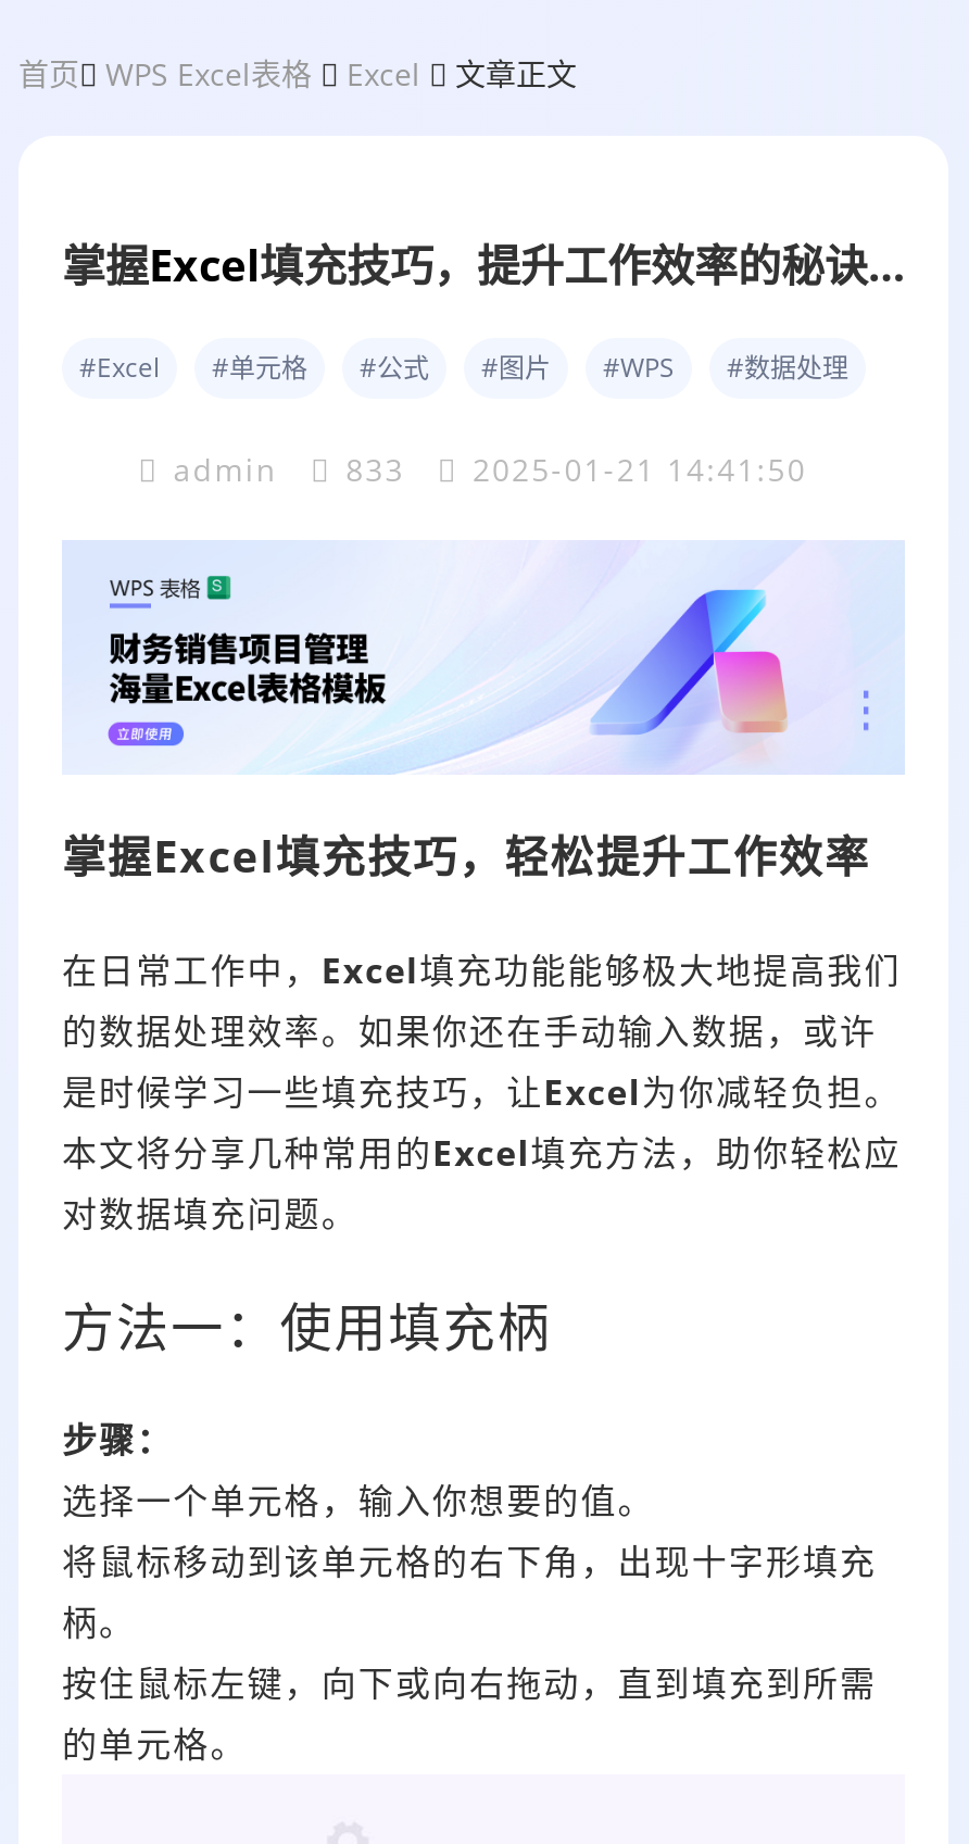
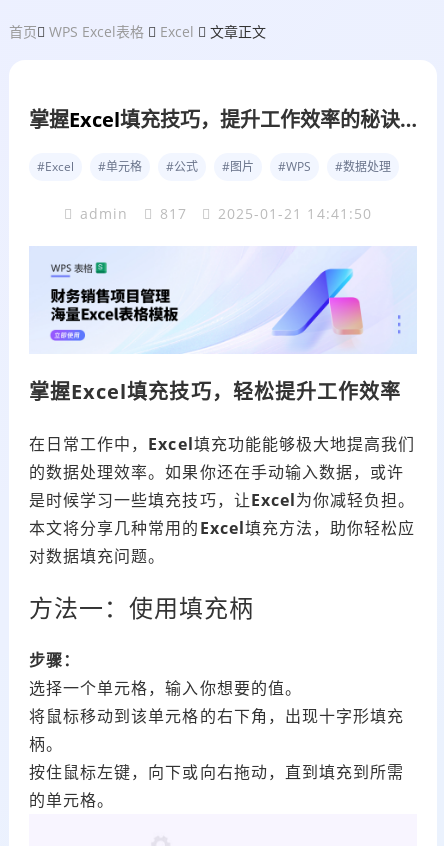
- admin 833 2025-01-21 14:41:50
+ admin 817 2025-01-21 14:41:50
